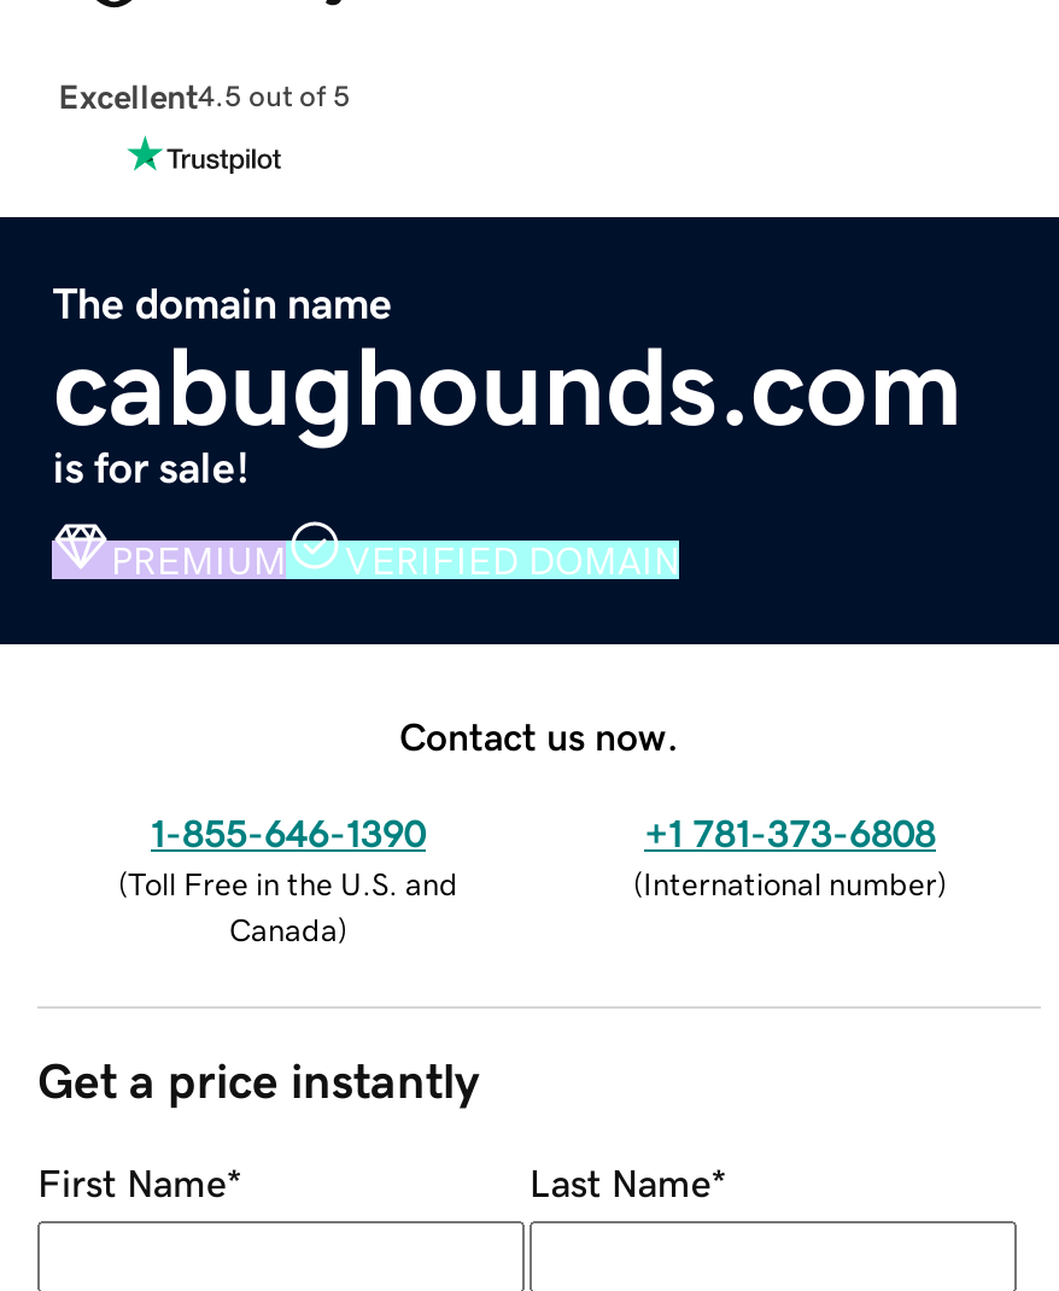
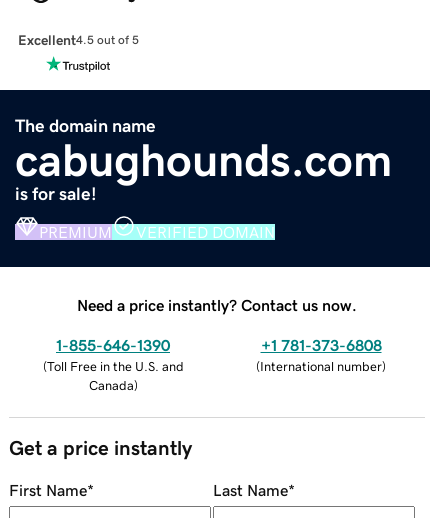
- Contact us now.
+ Need a price instantly? Contact us now.
